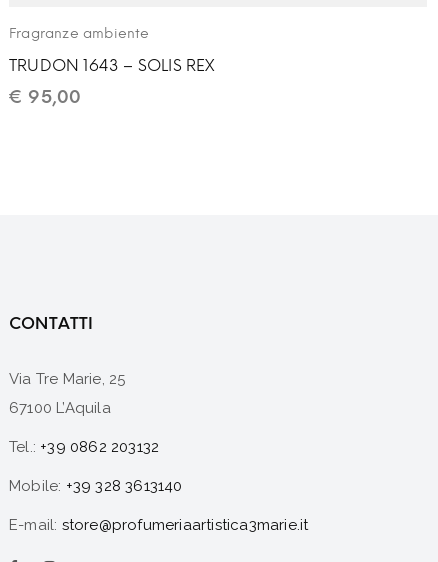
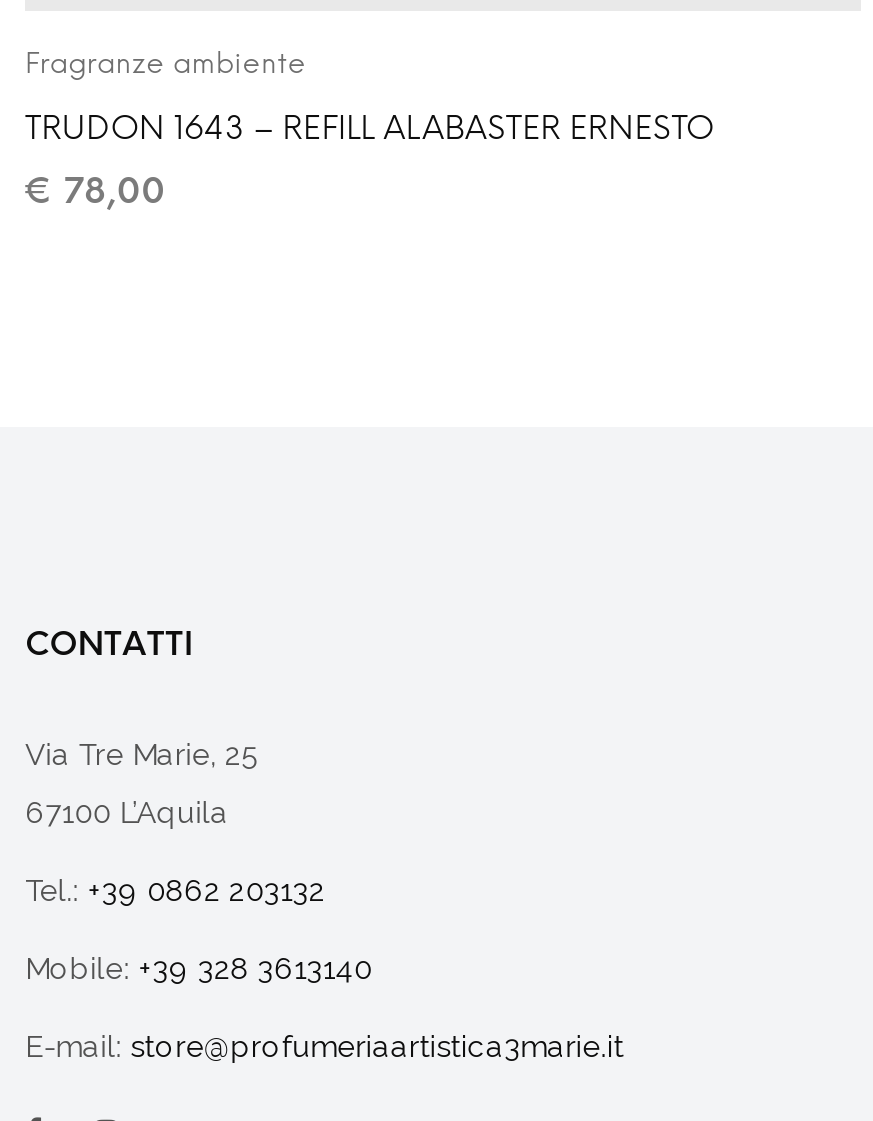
- TRUDON 1643 – SOLIS REX
+ TRUDON 1643 – REFILL ALABASTER ERNESTO

- €95,00
+ €78,00
